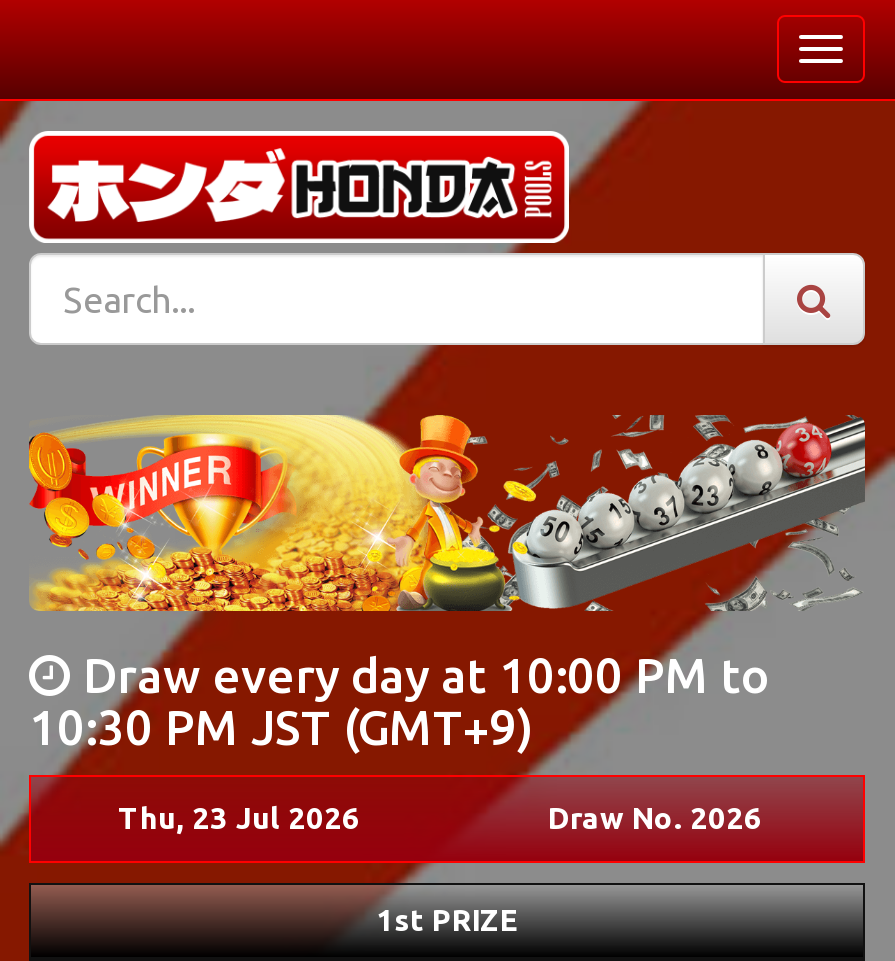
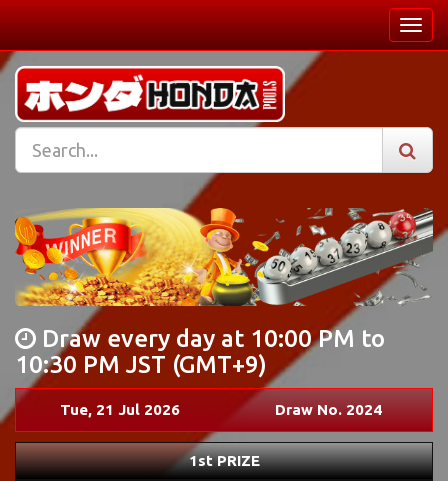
- Thu, 23 Jul 2026
+ Tue, 21 Jul 2026

- Draw No. 2026
+ Draw No. 2024
